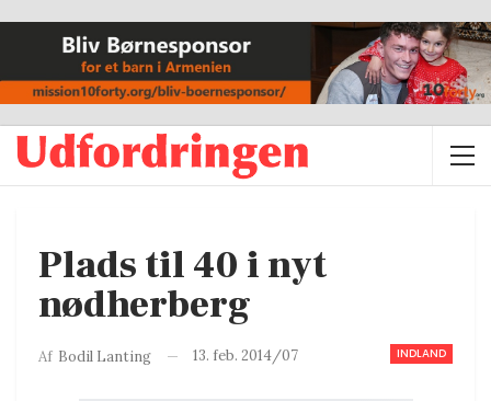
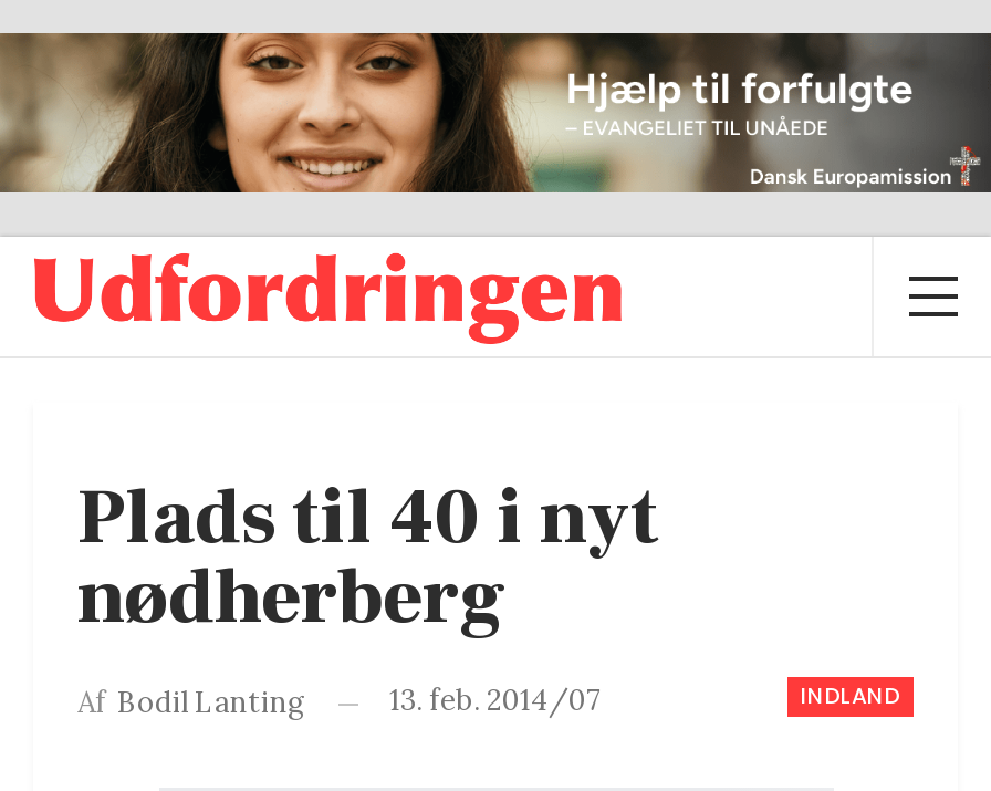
- [image]
+ [image]
